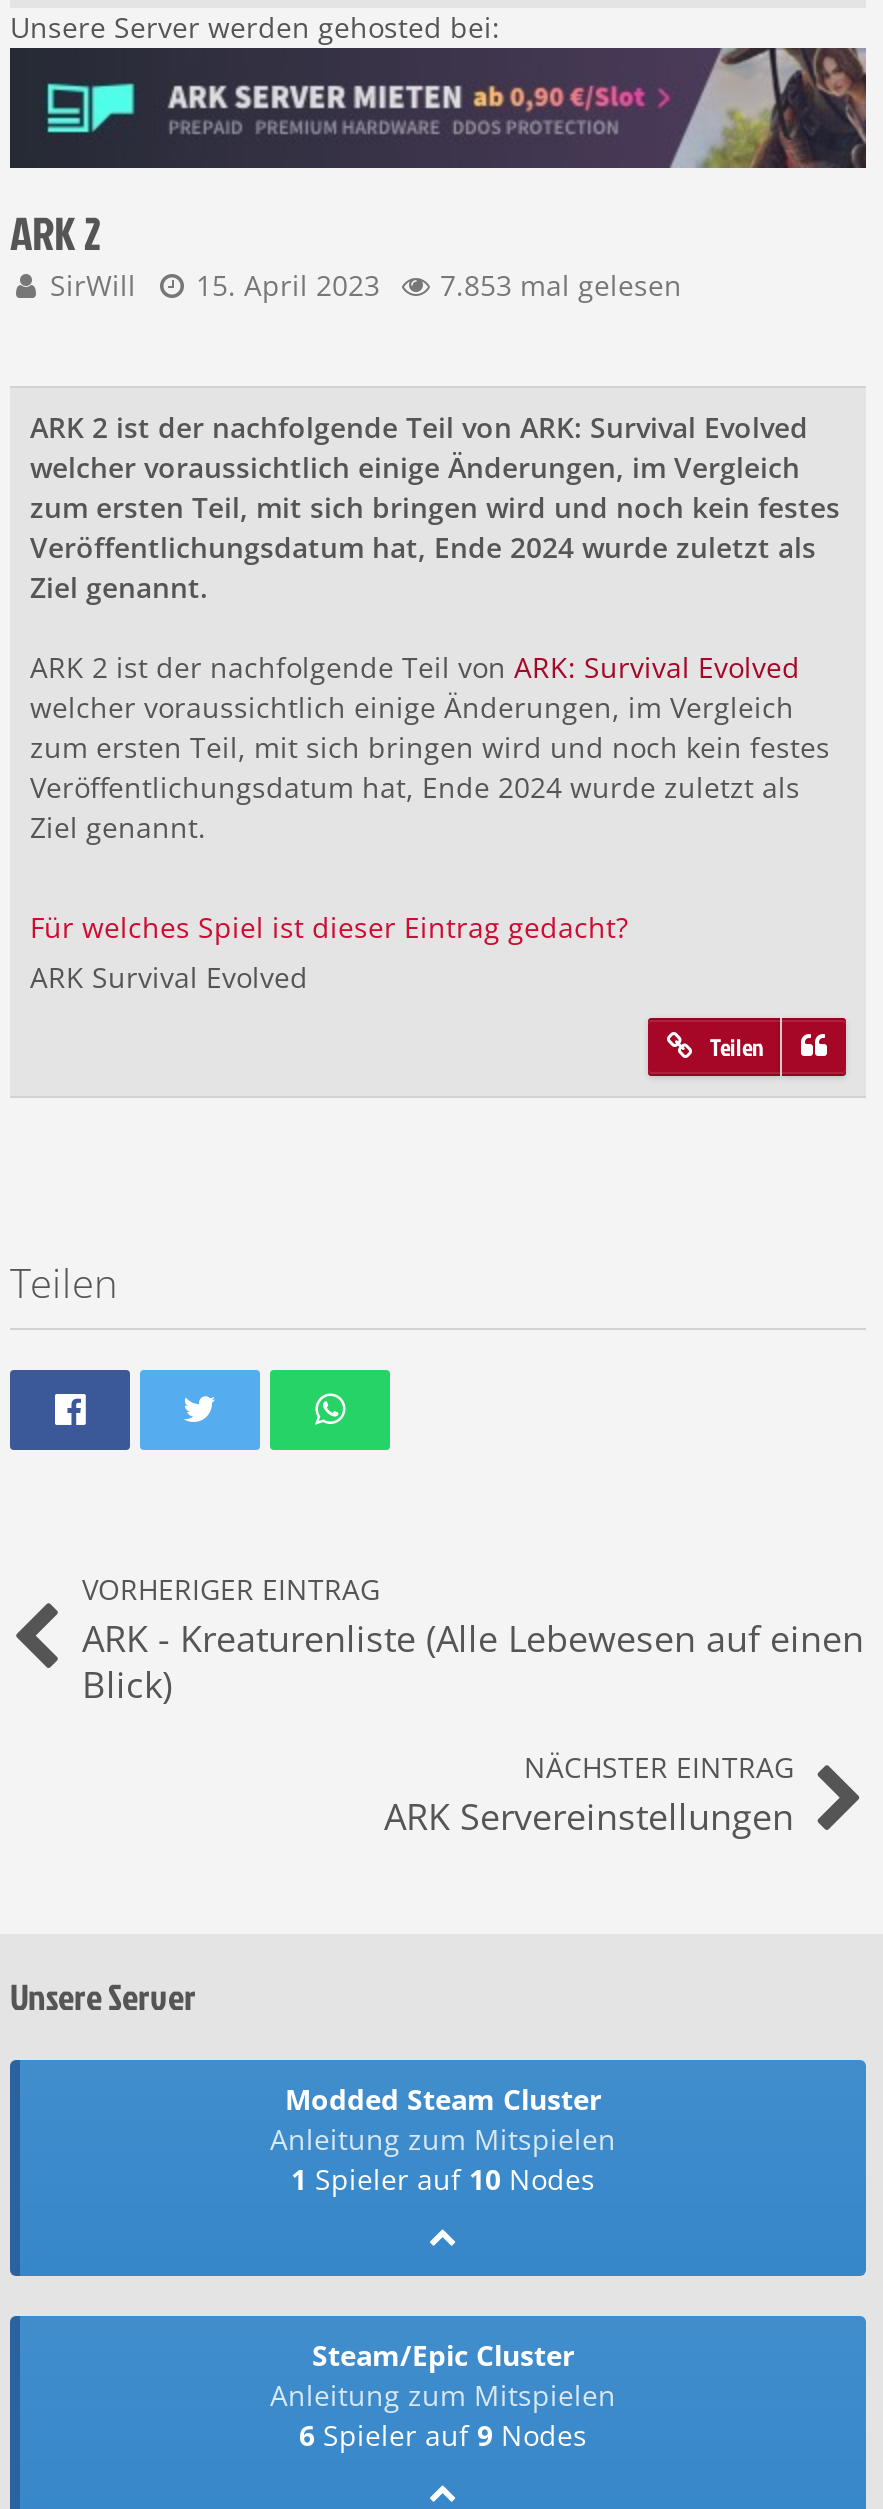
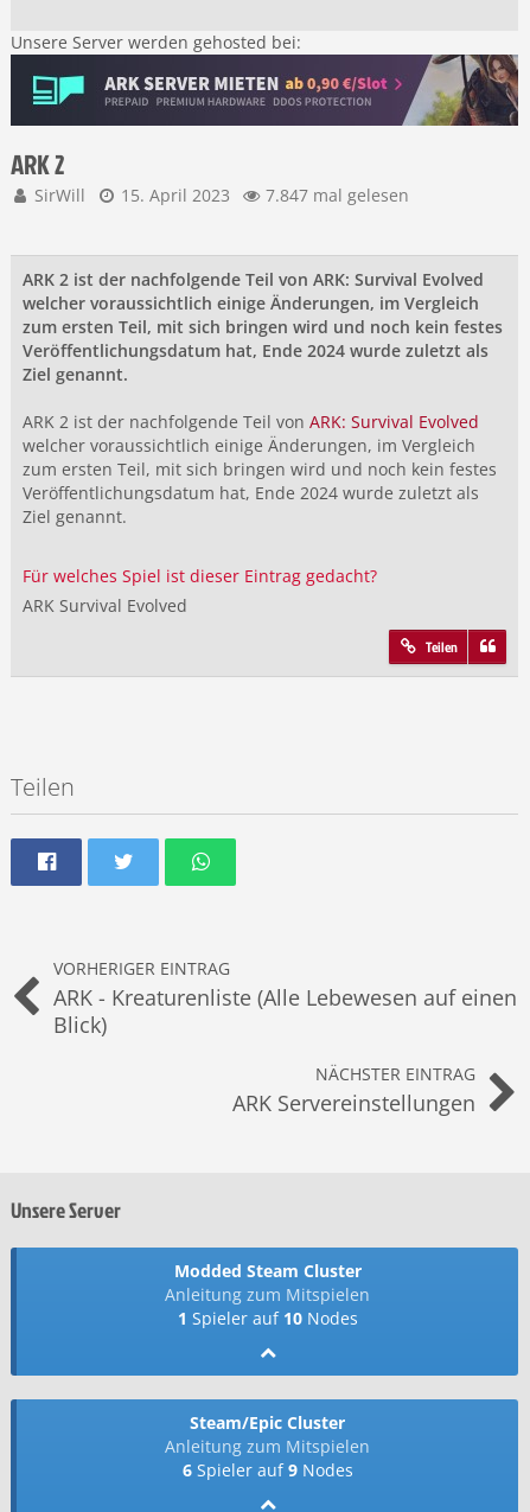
- SirWill 15. April 2023 7.853 mal gelesen
+ SirWill 15. April 2023 7.847 mal gelesen
